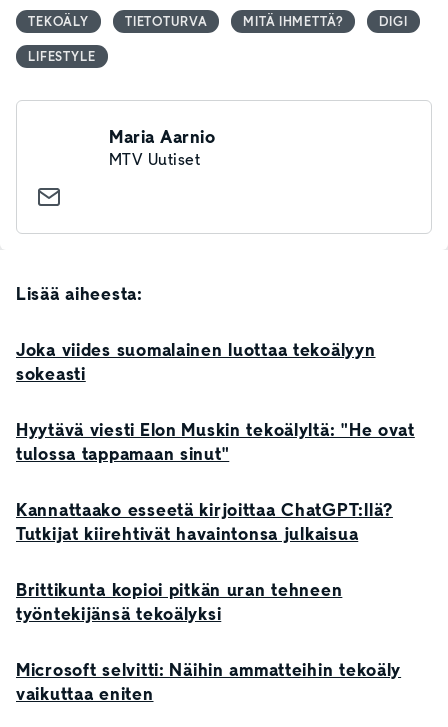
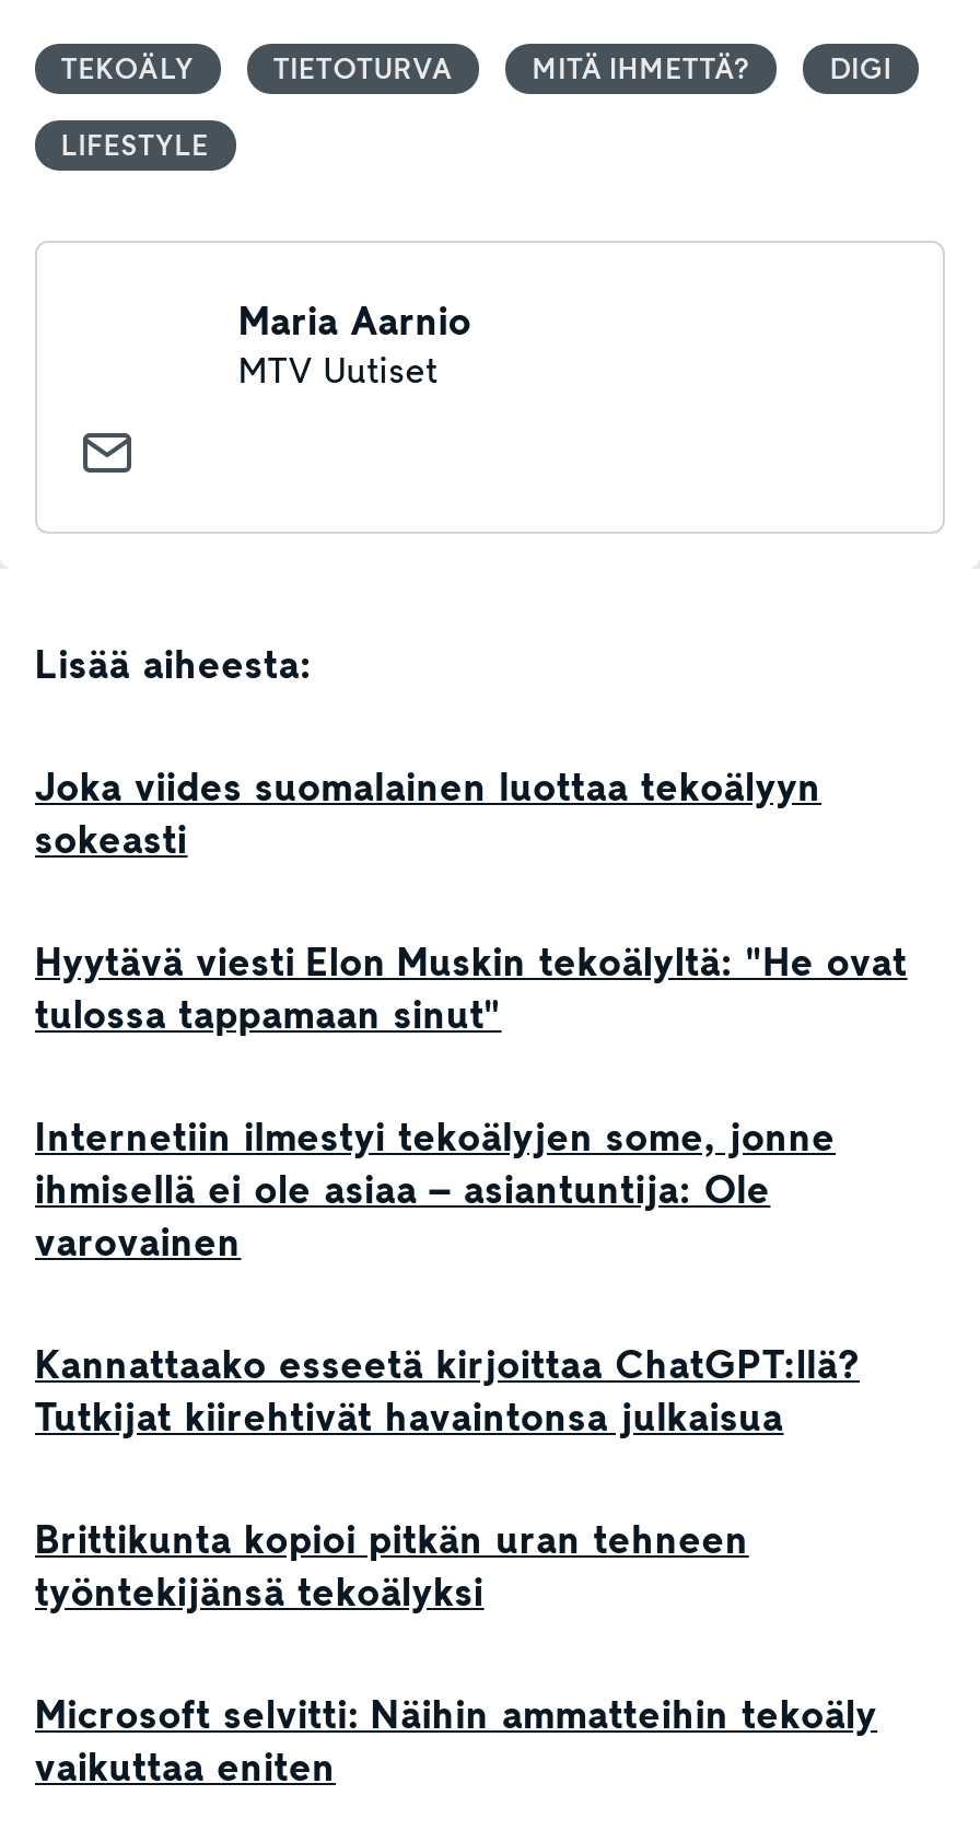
+ Internetiin ilmestyi tekoälyjen some, jonne
+ ihmisellä ei ole asiaa – asiantuntija: Ole
+ varovainen
